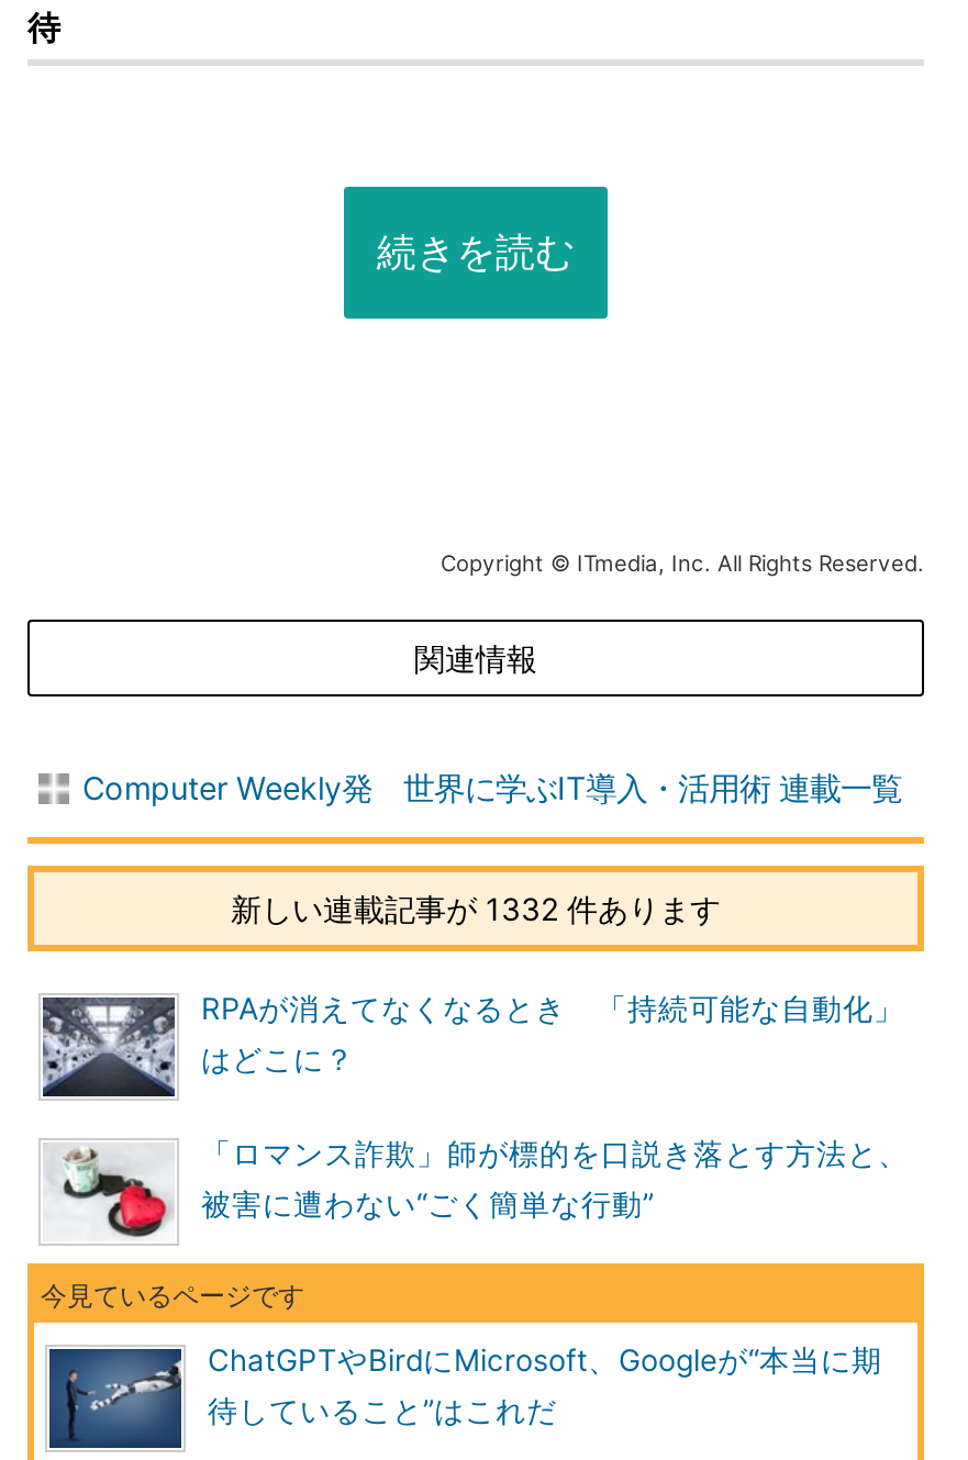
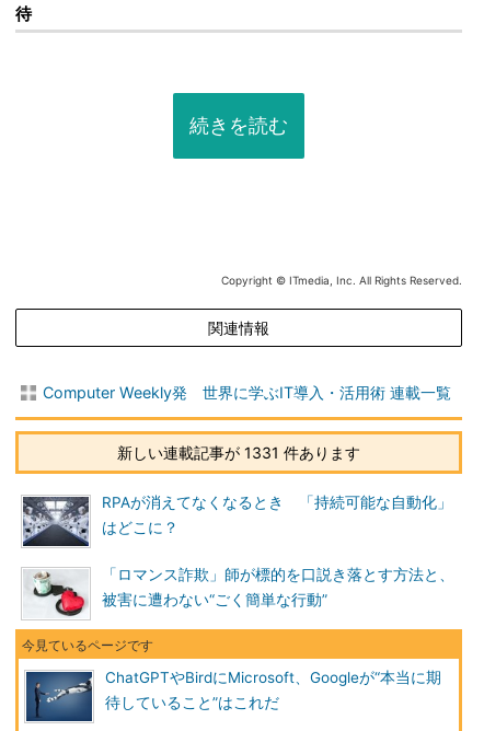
- 新しい連載記事が 1332 件あります
+ 新しい連載記事が 1331 件あります
